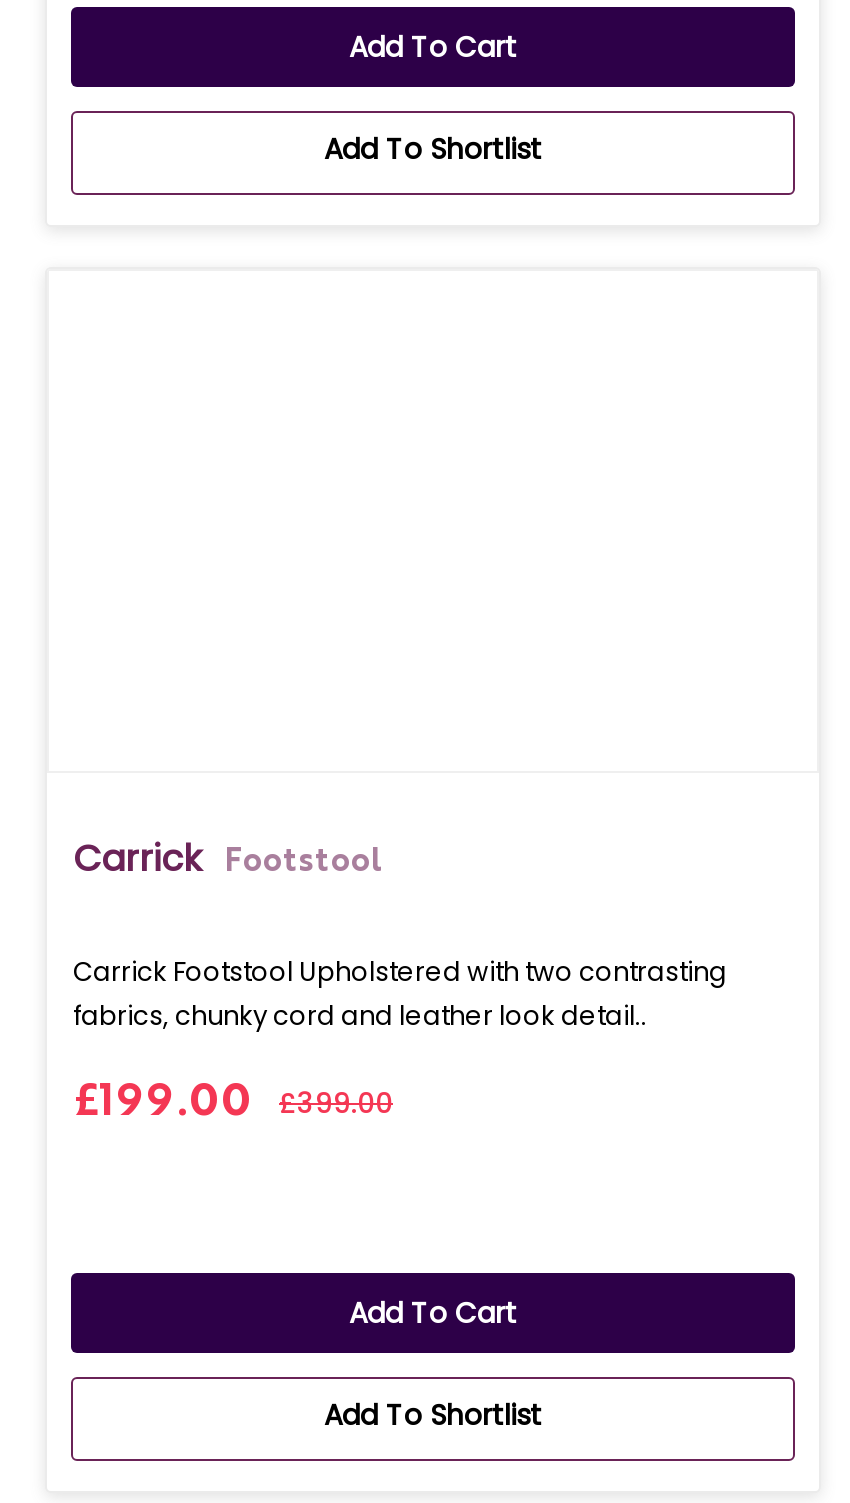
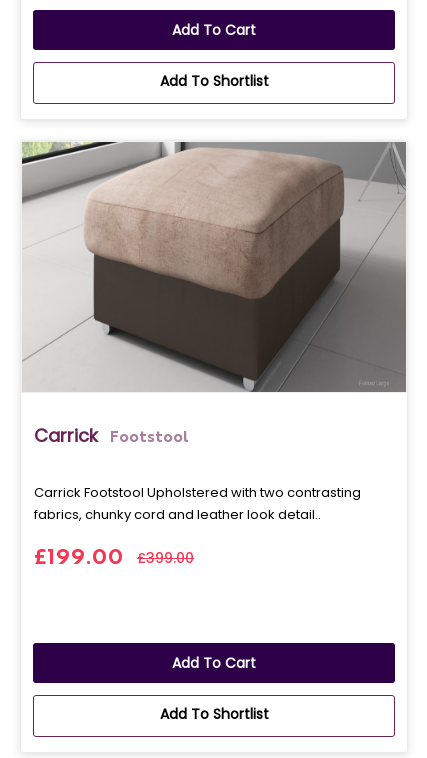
+ [image]
